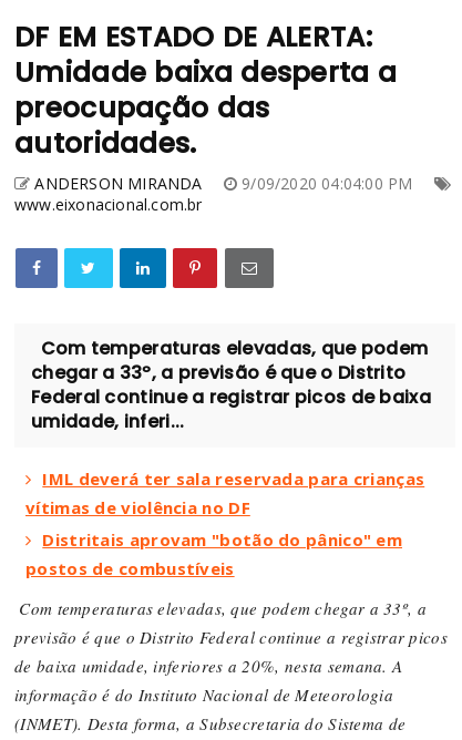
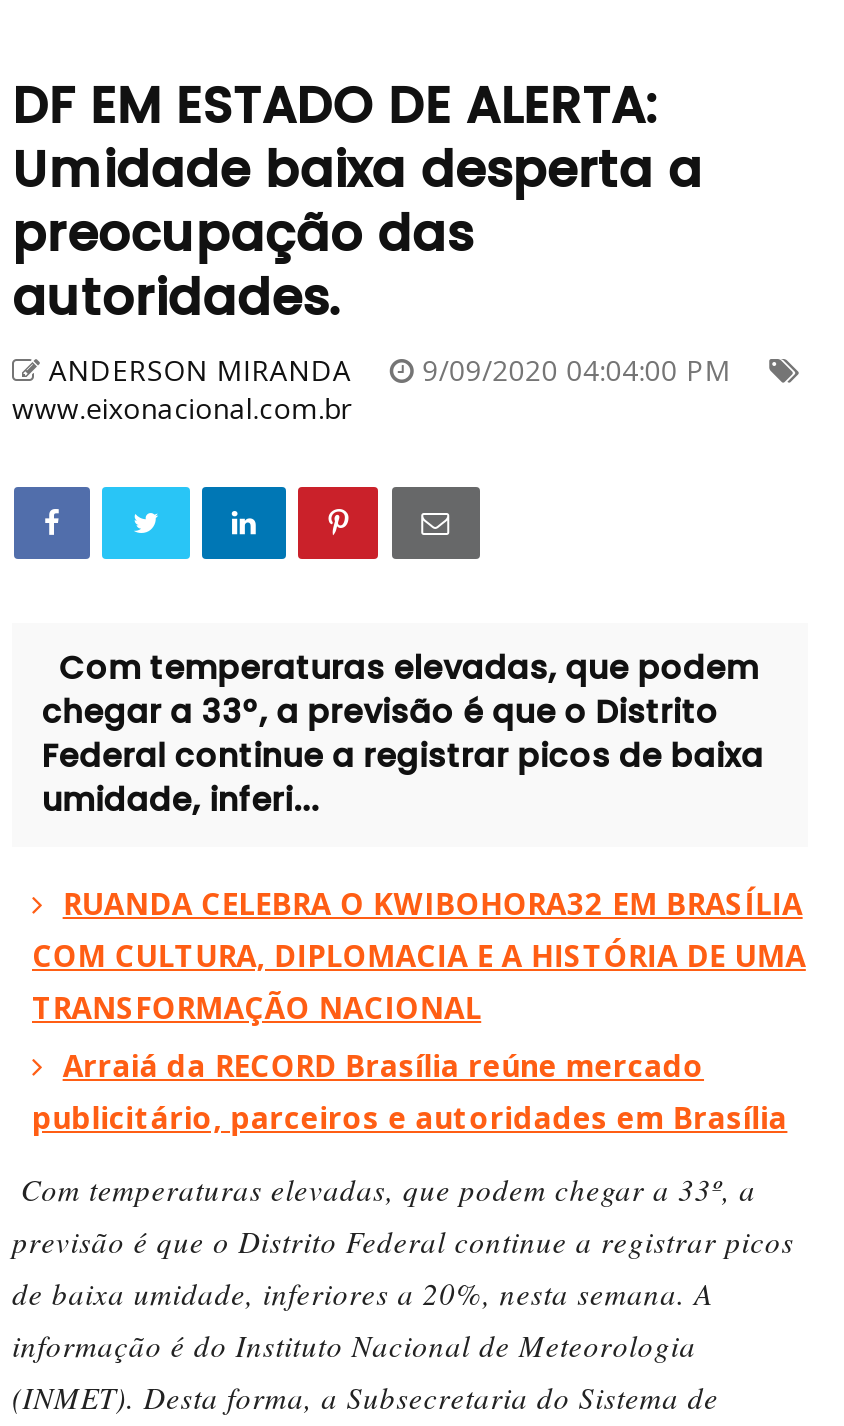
- IML deverá ter sala reservada para crianças
- vítimas de violência no DF
- Distritais aprovam "botão do pânico" em
- postos de combustíveis
+ RUANDA CELEBRA O KWIBOHORA32 EM BRASÍLIA
+ COM CULTURA, DIPLOMACIA E A HISTÓRIA DE UMA
+ TRANSFORMAÇÃO NACIONAL
+ Arraiá da RECORD Brasília reúne mercado
+ publicitário, parceiros e autoridades em Brasília
